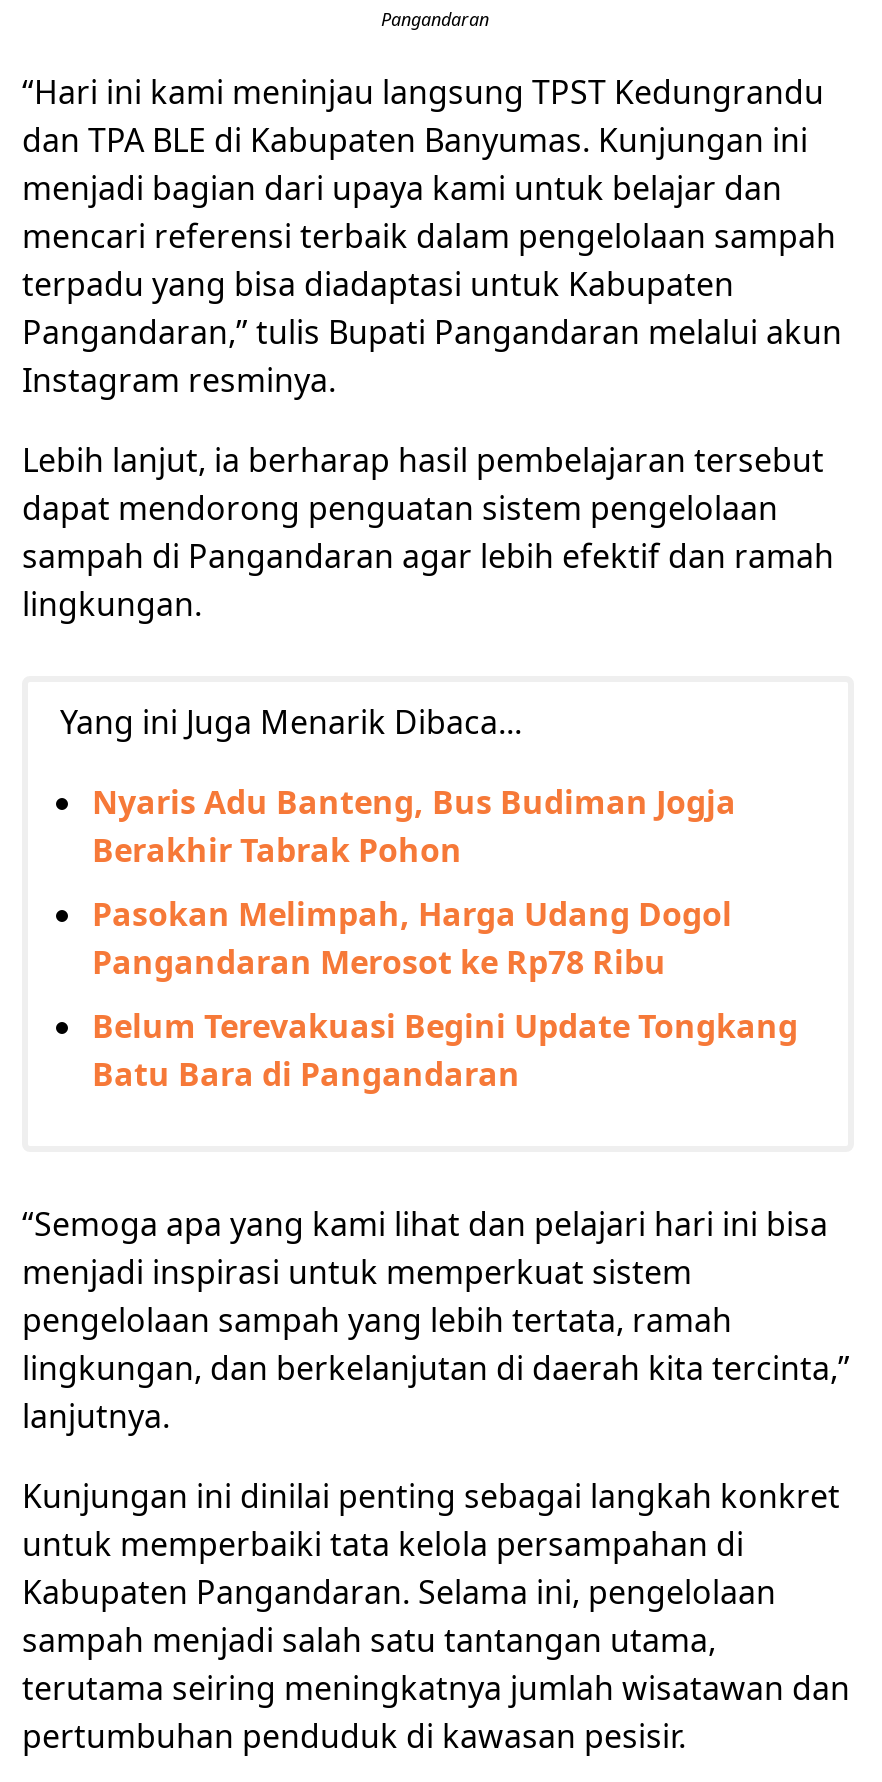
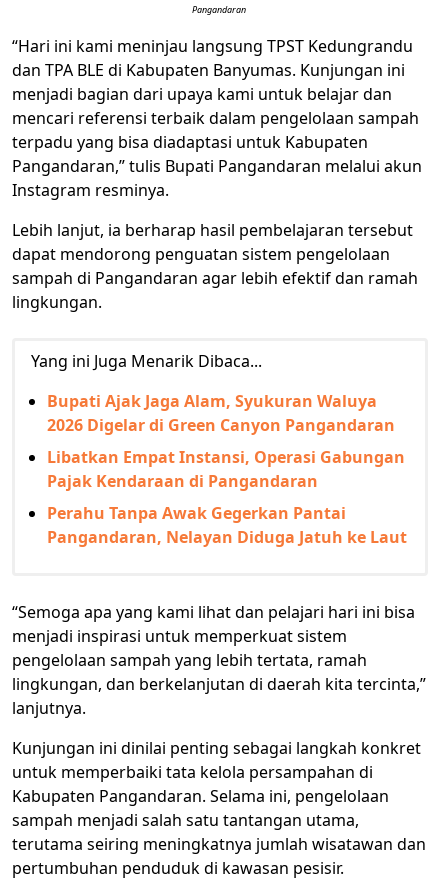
- Nyaris Adu Banteng, Bus Budiman Jogja
- Berakhir Tabrak Pohon
+ Bupati Ajak Jaga Alam, Syukuran Waluya
+ 2026 Digelar di Green Canyon Pangandaran

- Pasokan Melimpah, Harga Udang Dogol
- Pangandaran Merosot ke Rp78 Ribu
+ Libatkan Empat Instansi, Operasi Gabungan
+ Pajak Kendaraan di Pangandaran

- Belum Terevakuasi Begini Update Tongkang
- Batu Bara di Pangandaran
+ Perahu Tanpa Awak Gegerkan Pantai
+ Pangandaran, Nelayan Diduga Jatuh ke Laut
